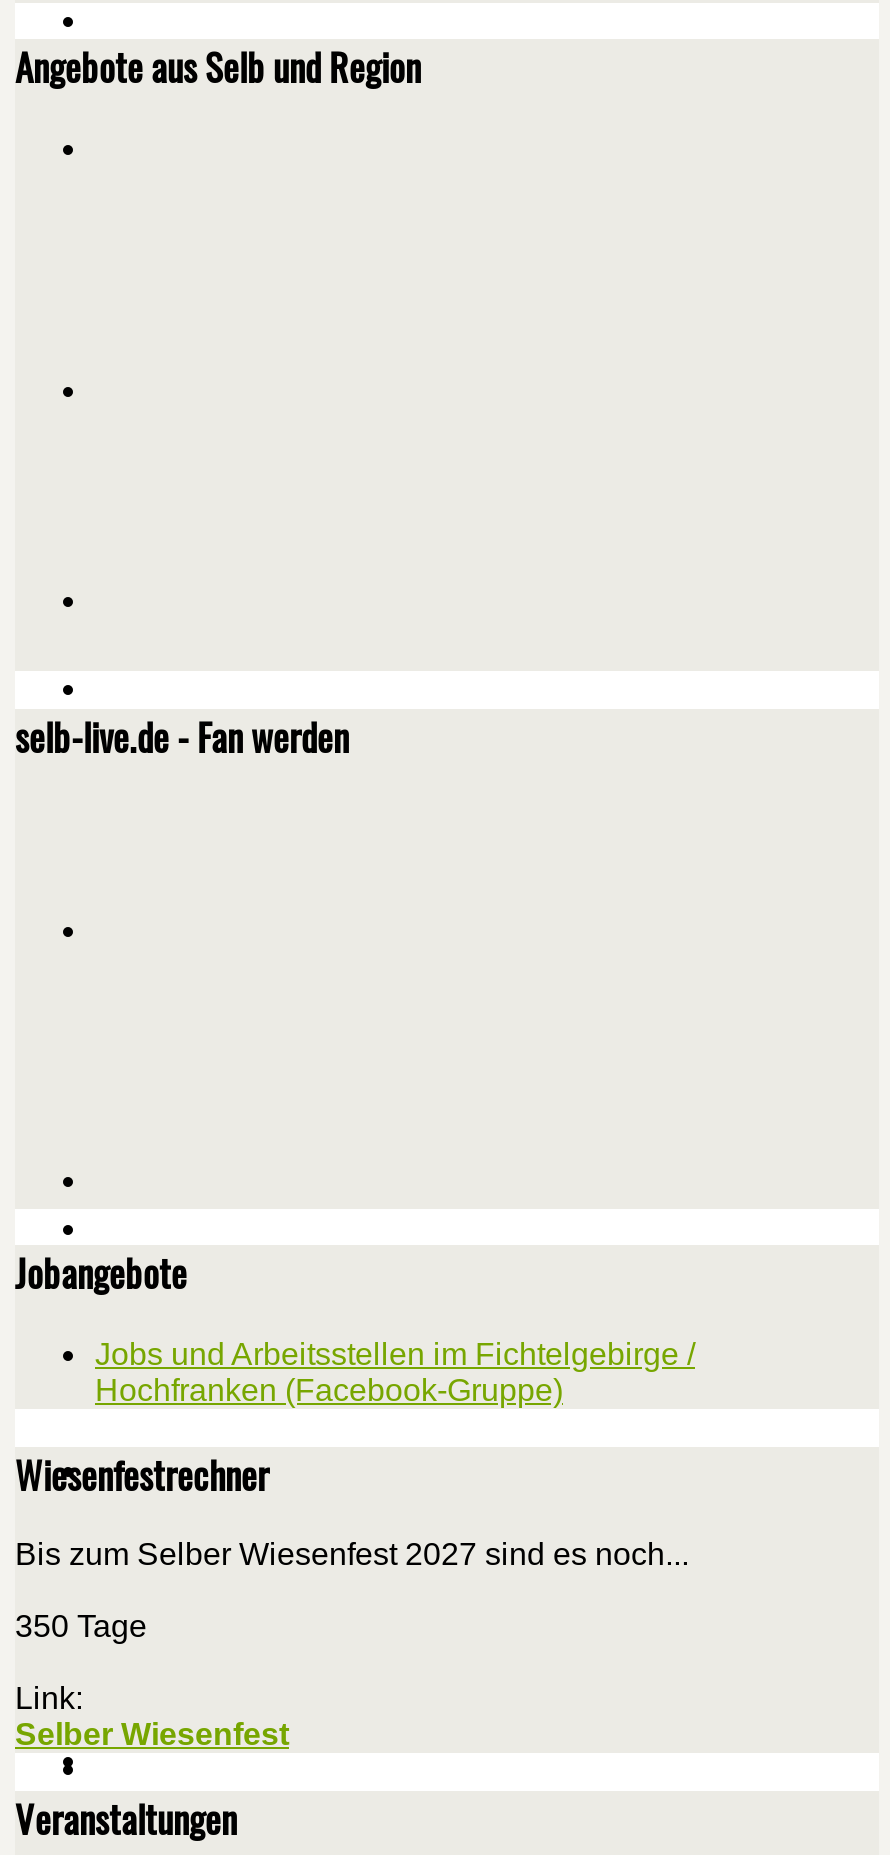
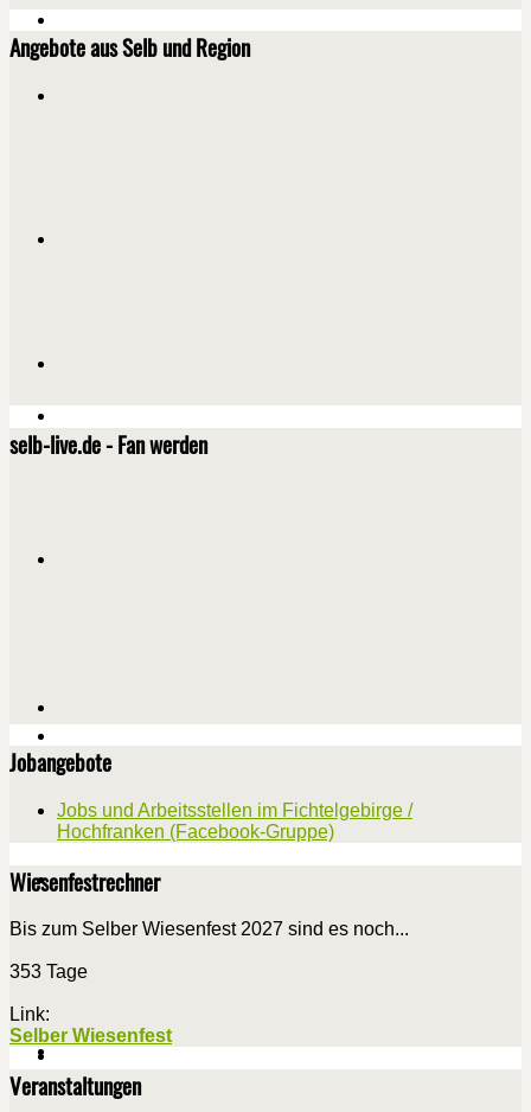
- 350 Tage
+ 353 Tage
